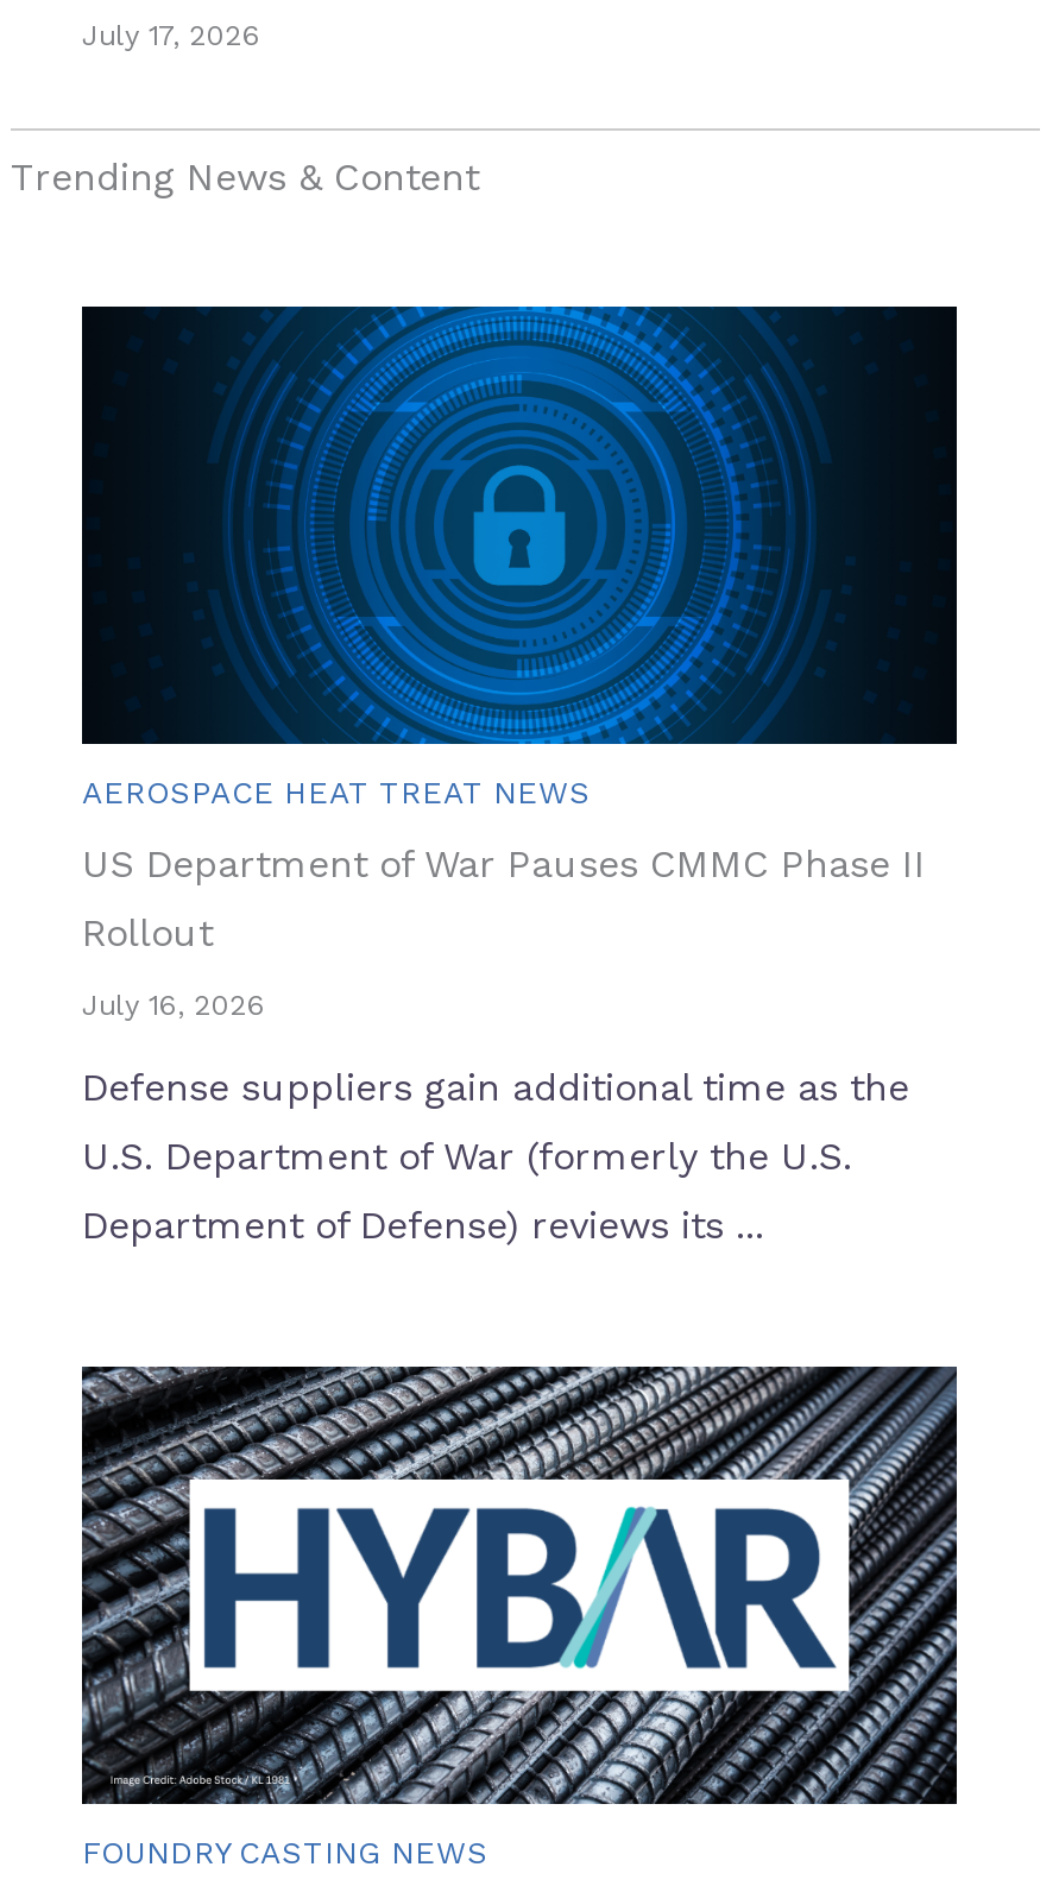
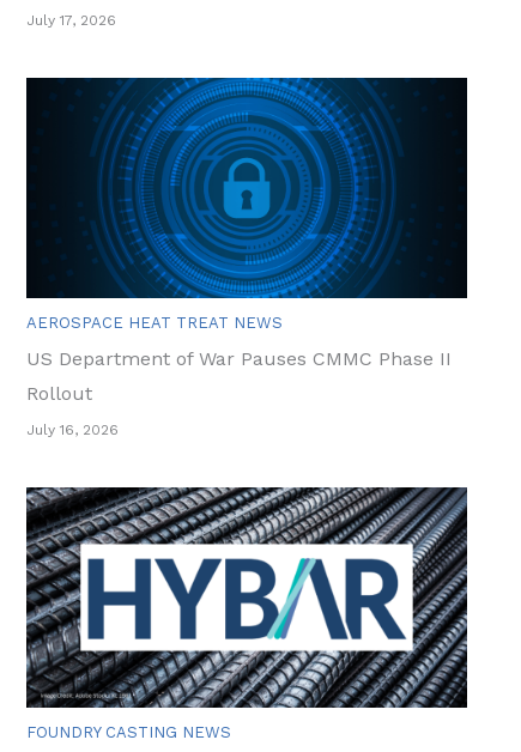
- Trending News & Content

- Defense suppliers gain additional time as the
- U.S. Department of War (formerly the U.S.
- Department of Defense) reviews its ...
